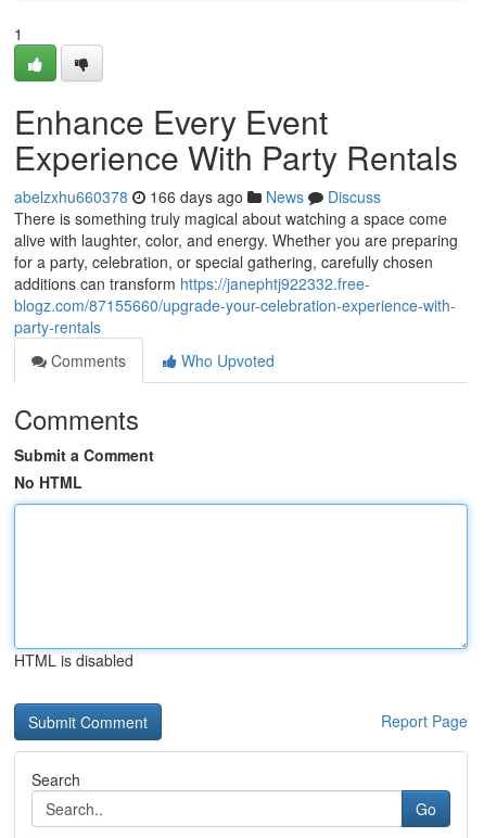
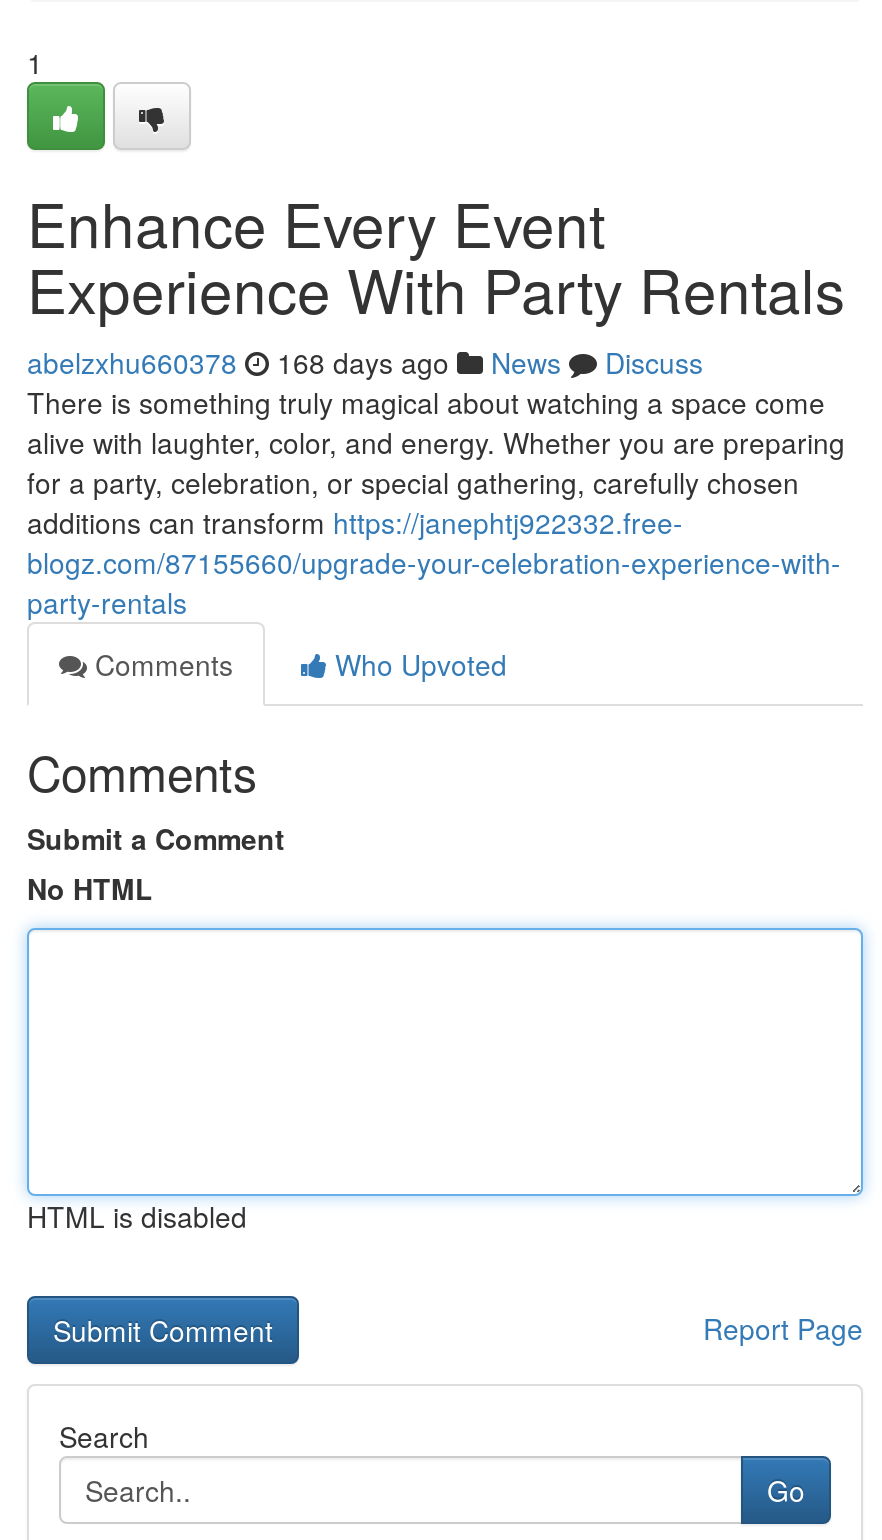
- abelzxhu660378 166 days ago News Discuss
+ abelzxhu660378 168 days ago News Discuss
